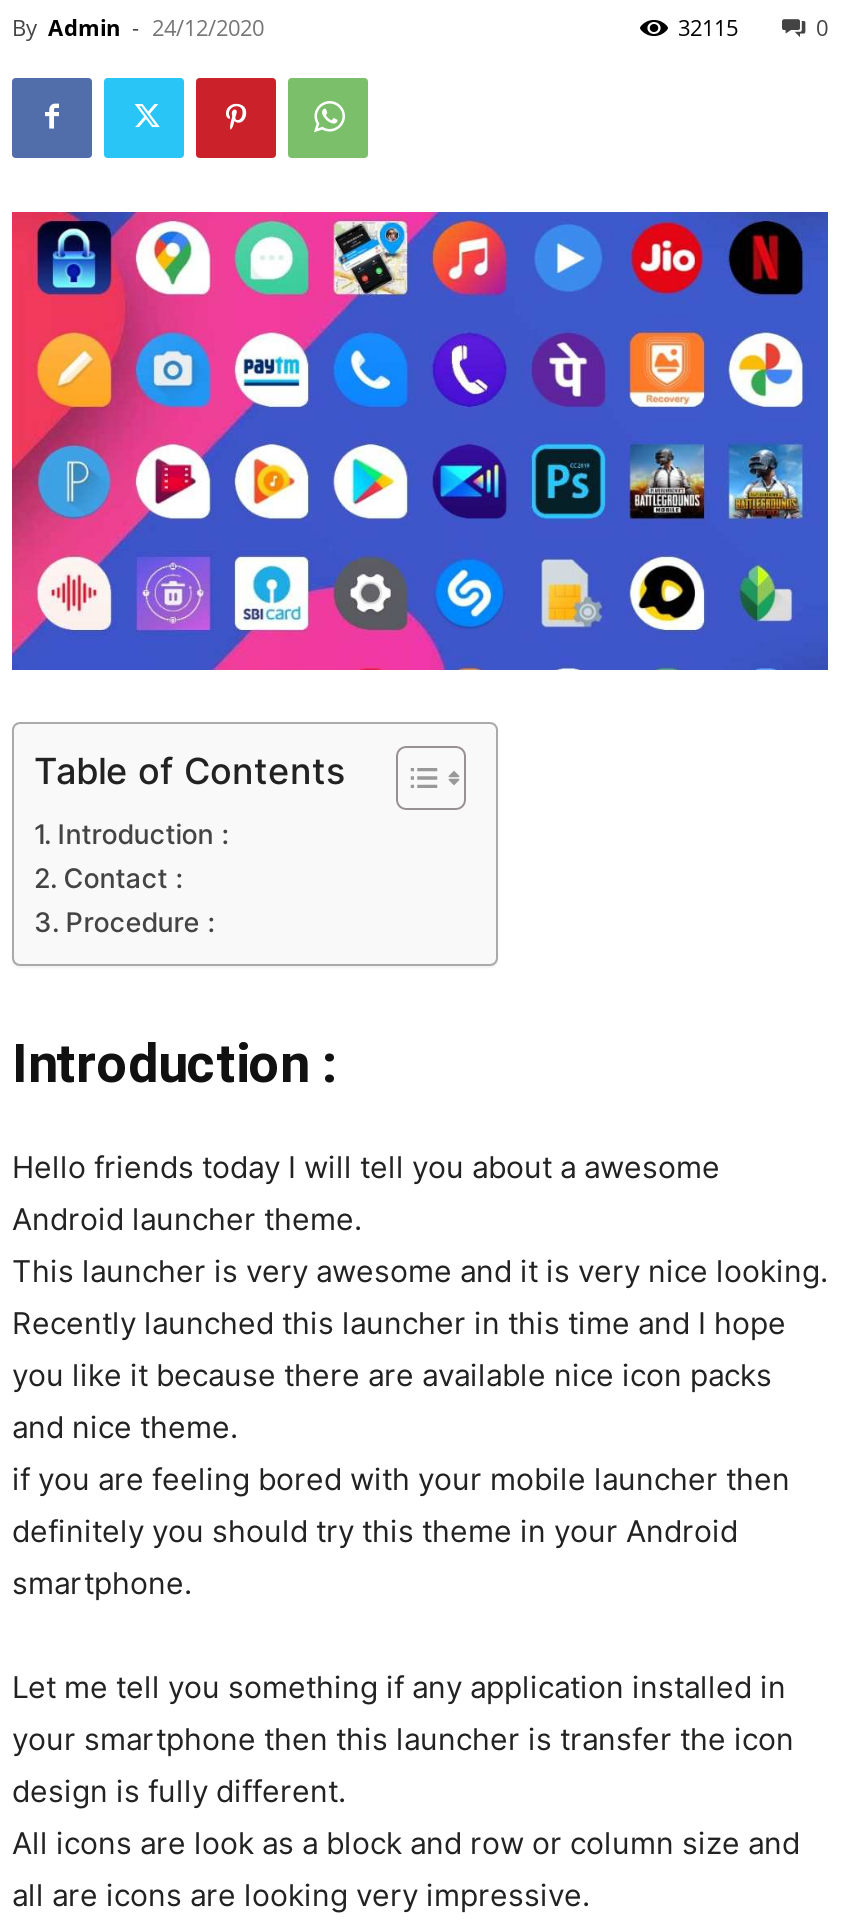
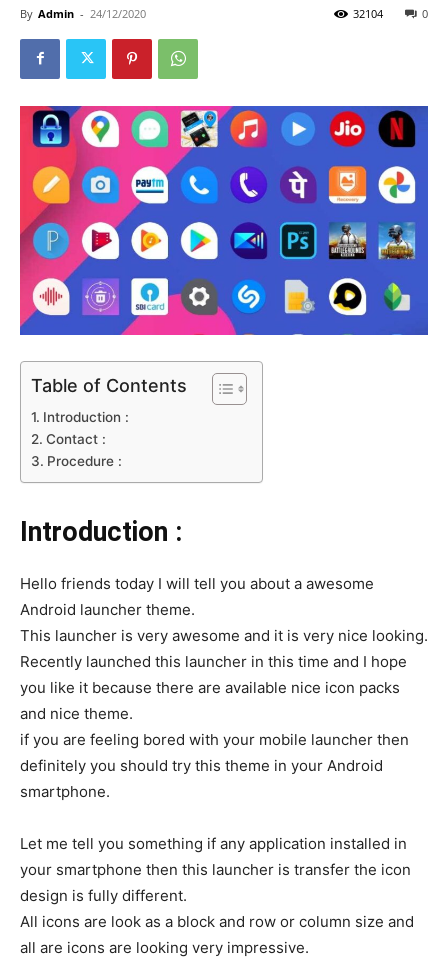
- 32115
+ 32104
